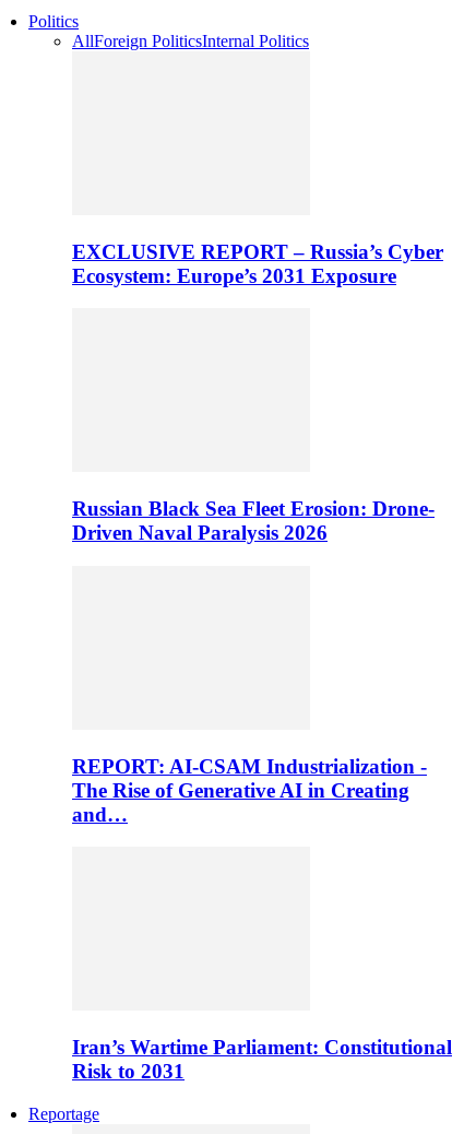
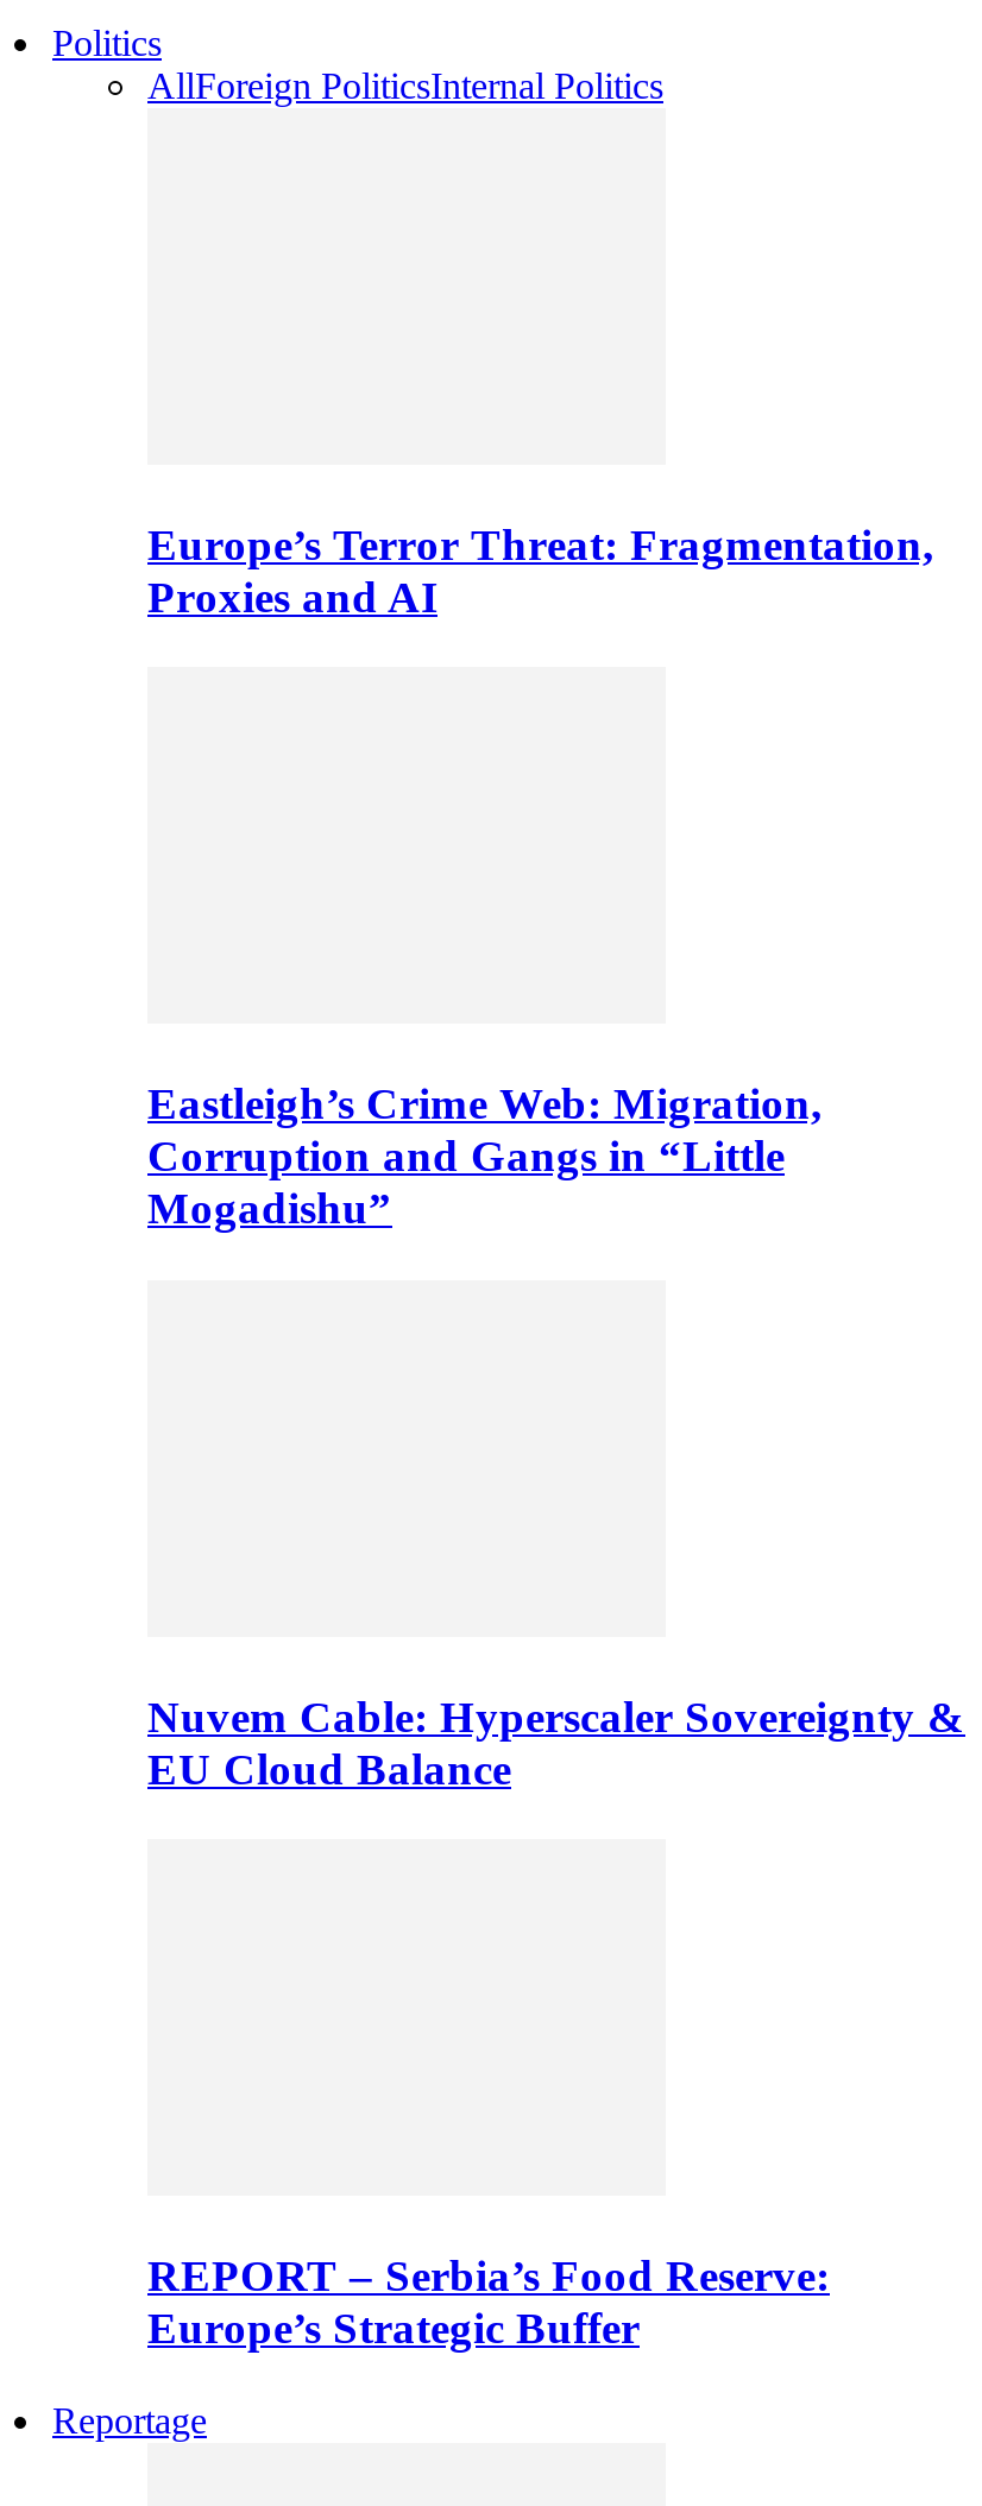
- EXCLUSIVE REPORT – Russia’s Cyber
- Ecosystem: Europe’s 2031 Exposure
+ Europe’s Terror Threat: Fragmentation,
+ Proxies and AI

- Russian Black Sea Fleet Erosion: Drone-
- Driven Naval Paralysis 2026
+ Eastleigh’s Crime Web: Migration,
+ Corruption and Gangs in “Little
+ Mogadishu”

- REPORT: AI-CSAM Industrialization -
- The Rise of Generative AI in Creating
- and…
+ Nuvem Cable: Hyperscaler Sovereignty &
+ EU Cloud Balance

- Iran’s Wartime Parliament: Constitutional
- Risk to 2031
+ REPORT – Serbia’s Food Reserve:
+ Europe’s Strategic Buffer
